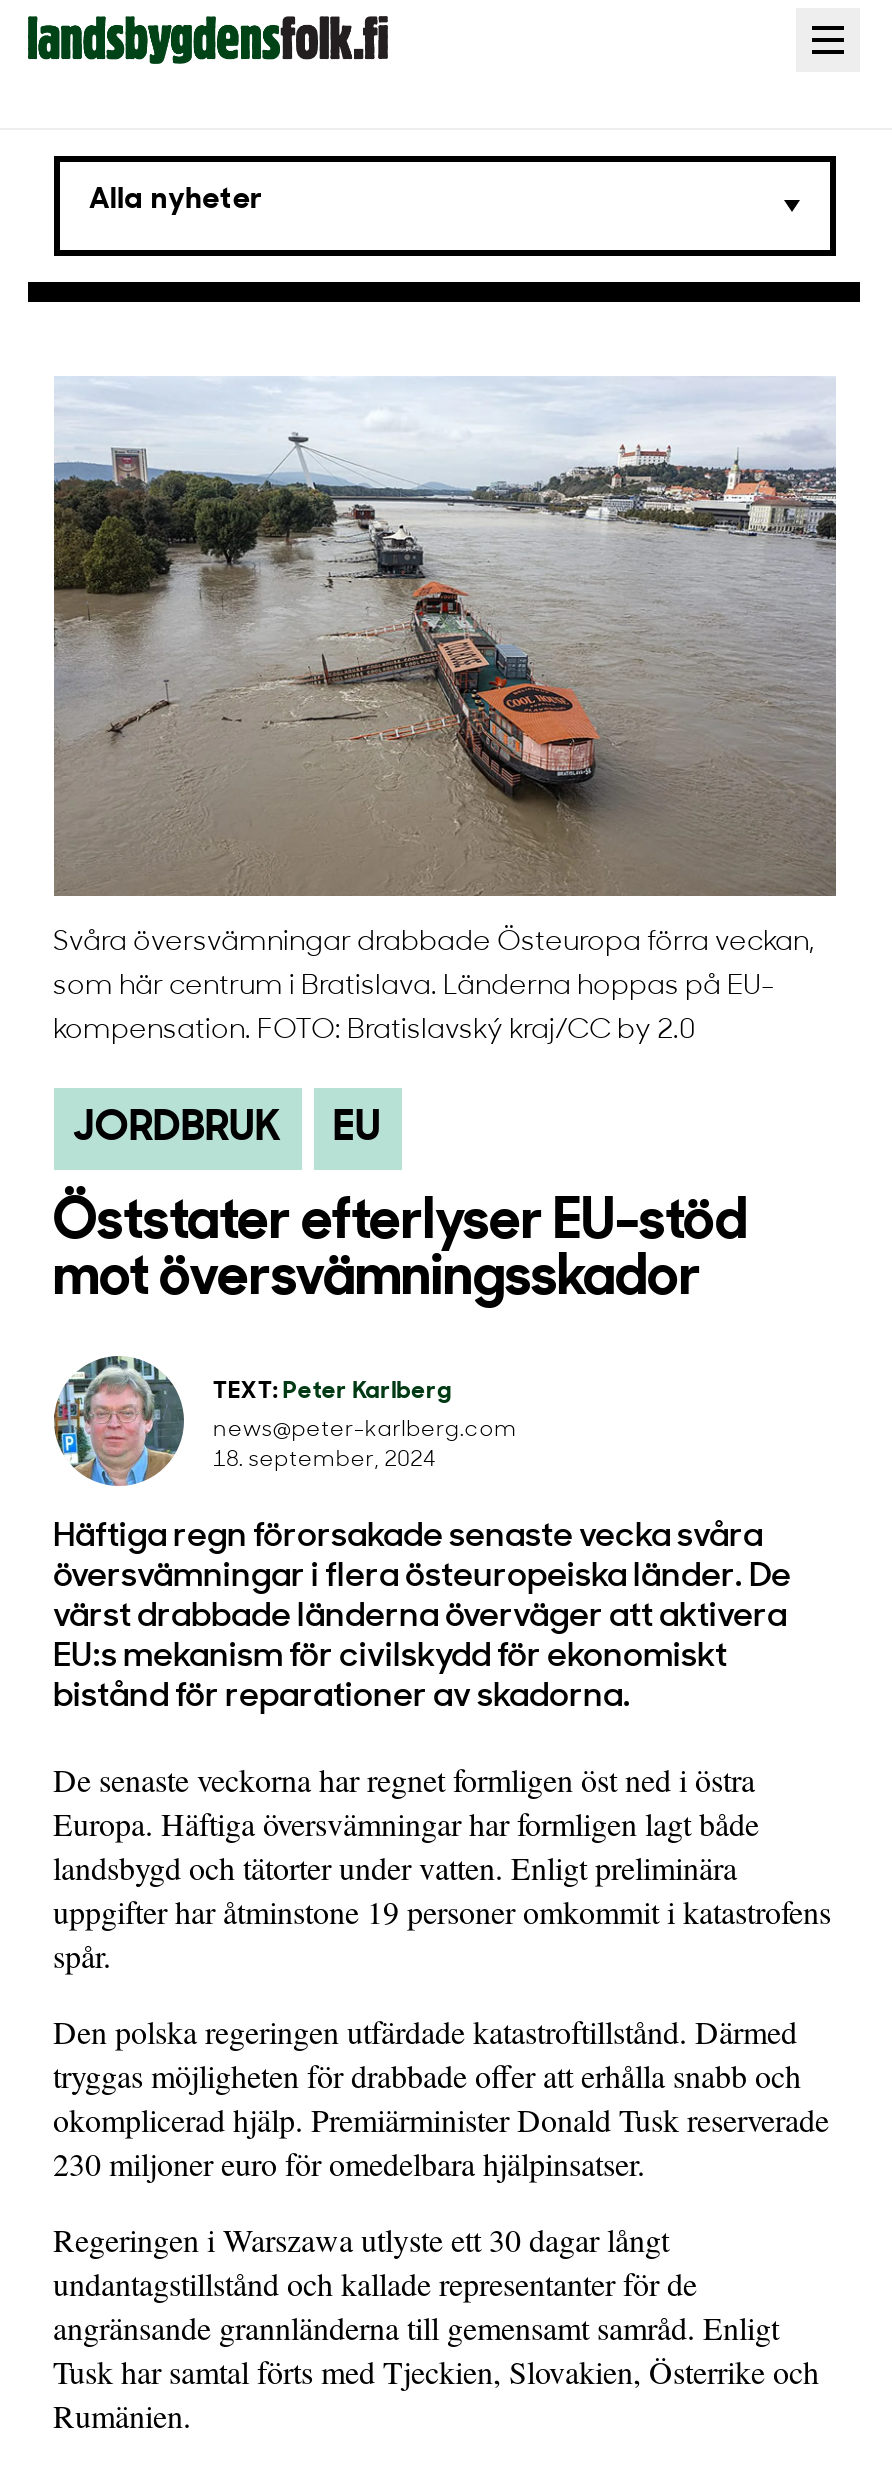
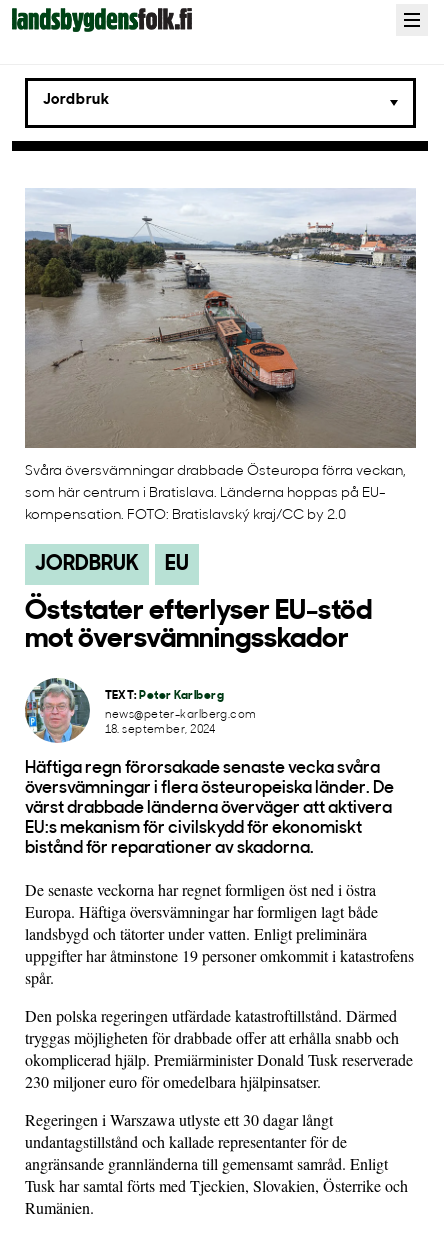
- Alla nyheter
+ Jordbruk
